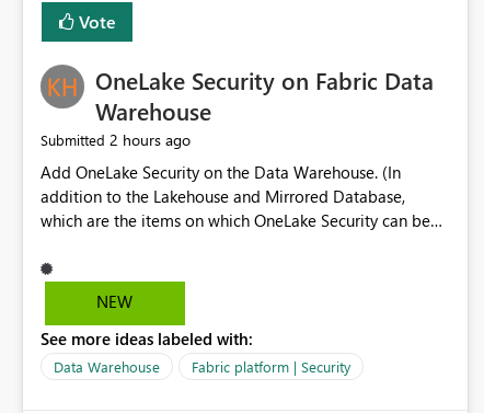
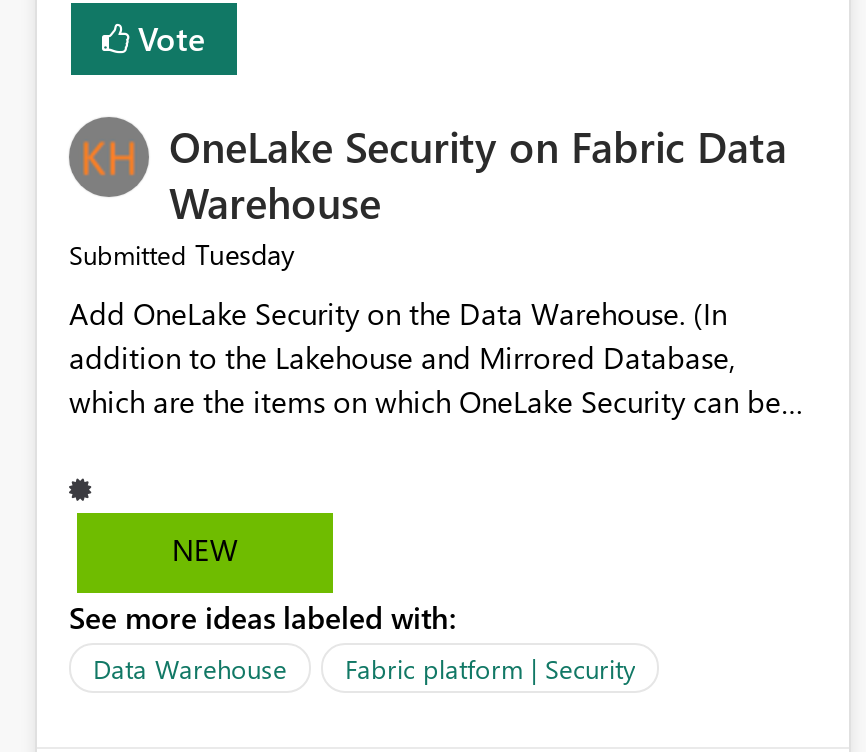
- Submitted 2 hours ago
+ Submitted Tuesday
